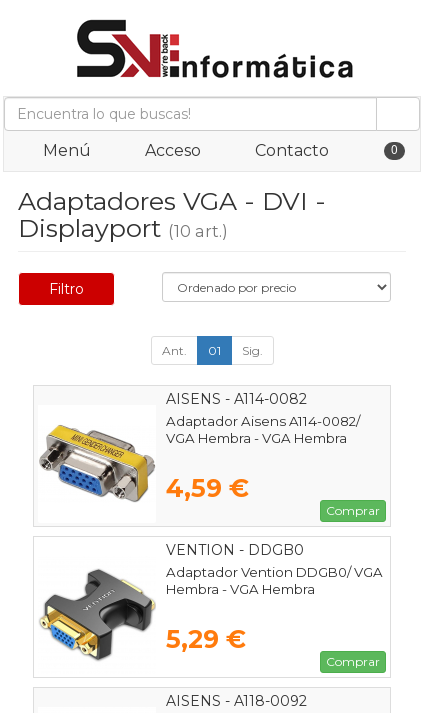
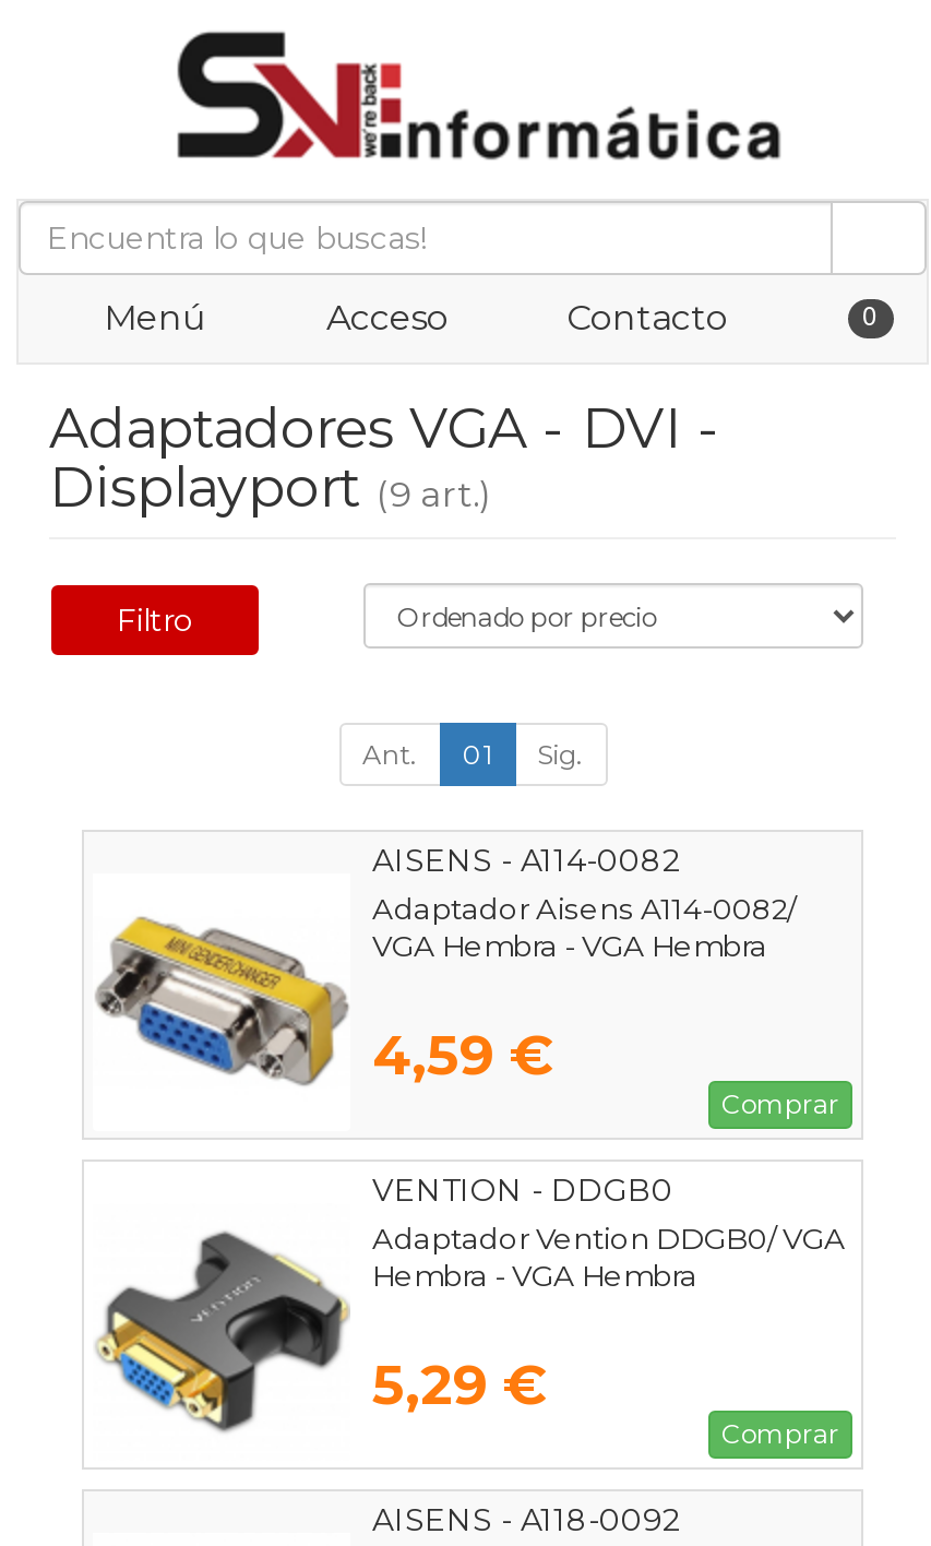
- Displayport (10 art.)
+ Displayport (9 art.)
